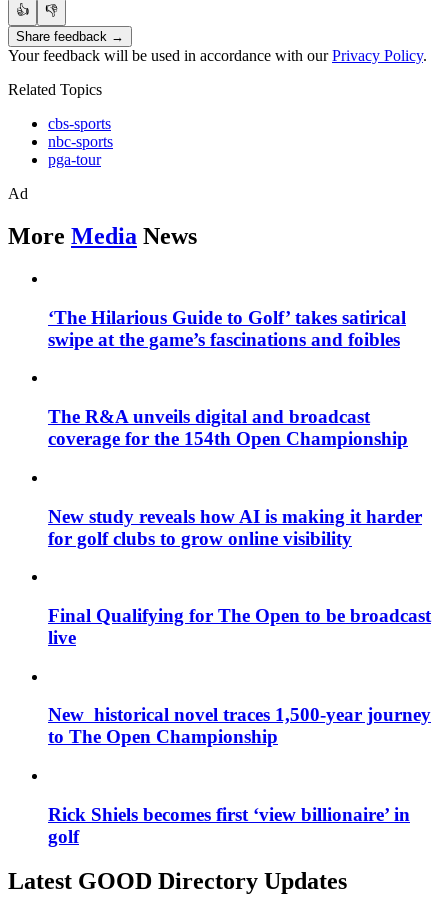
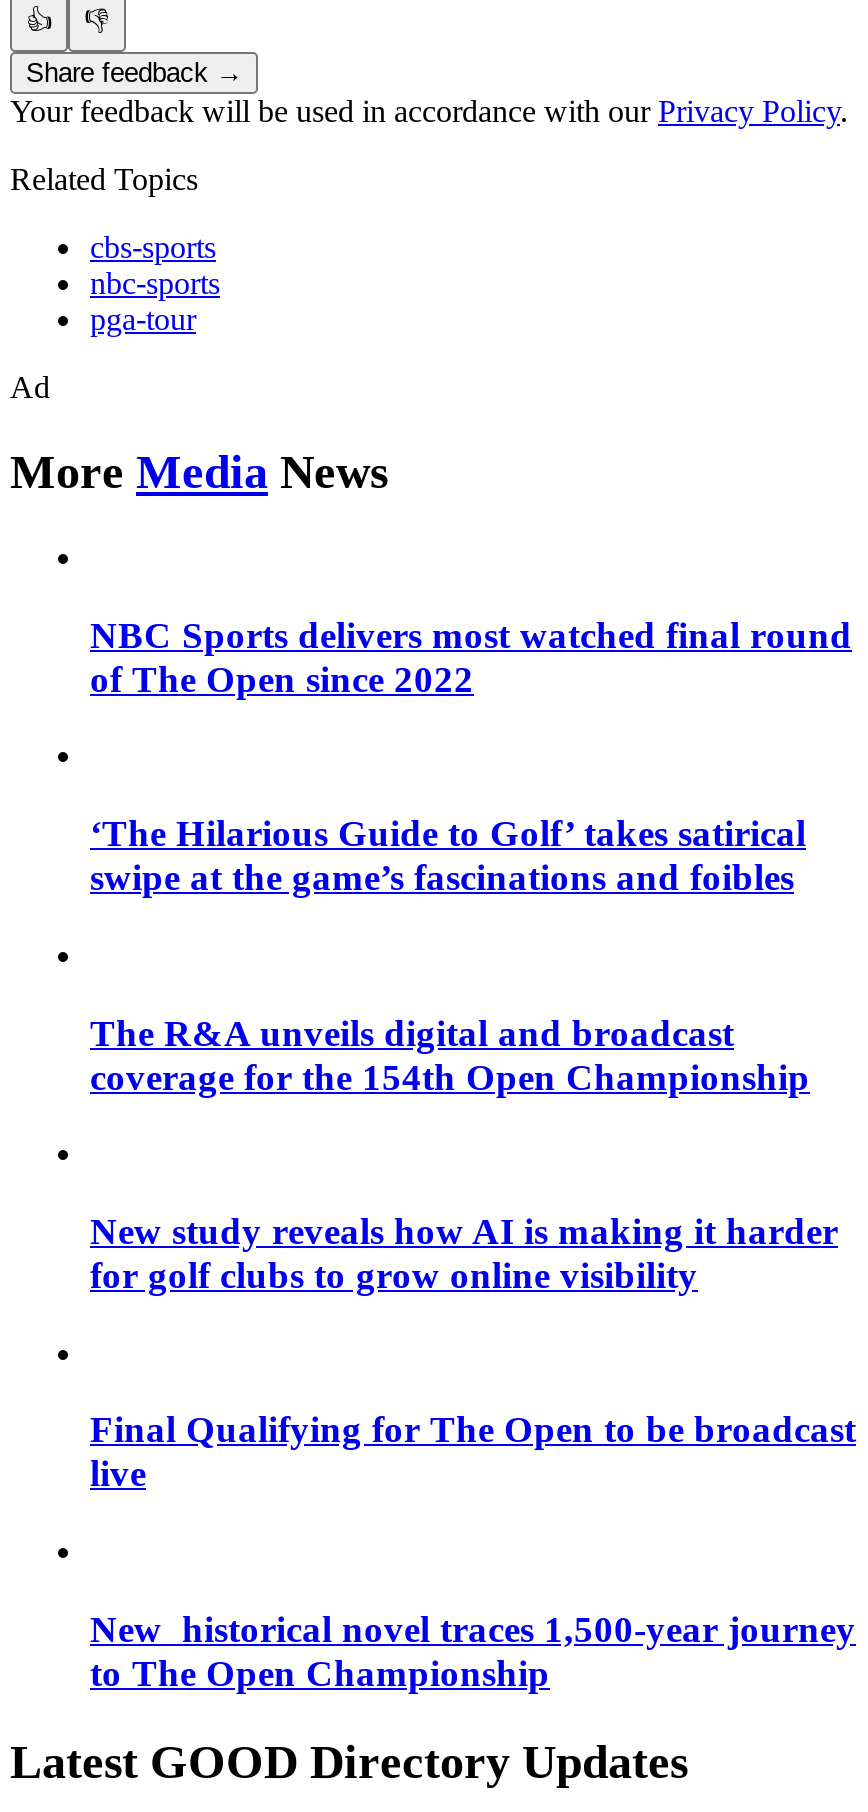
+ NBC Sports delivers most watched final round
+ of The Open since 2022

moved down: ‘The Hilarious Guide to Golf’ takes satirical | swipe at the game’s fascinations and foibles | The R&A unveils digital and broadcast | ... | New historical novel traces 1,500-year journey | to The Open Championship

- Rick Shiels becomes first ‘view billionaire’ in
- golf
